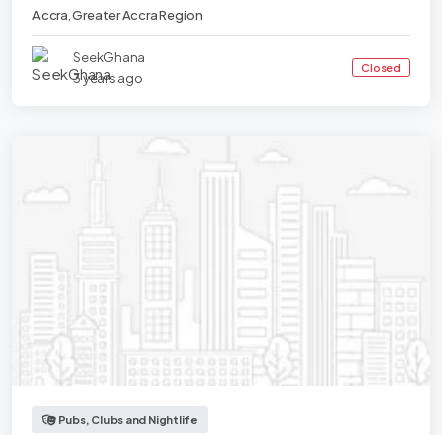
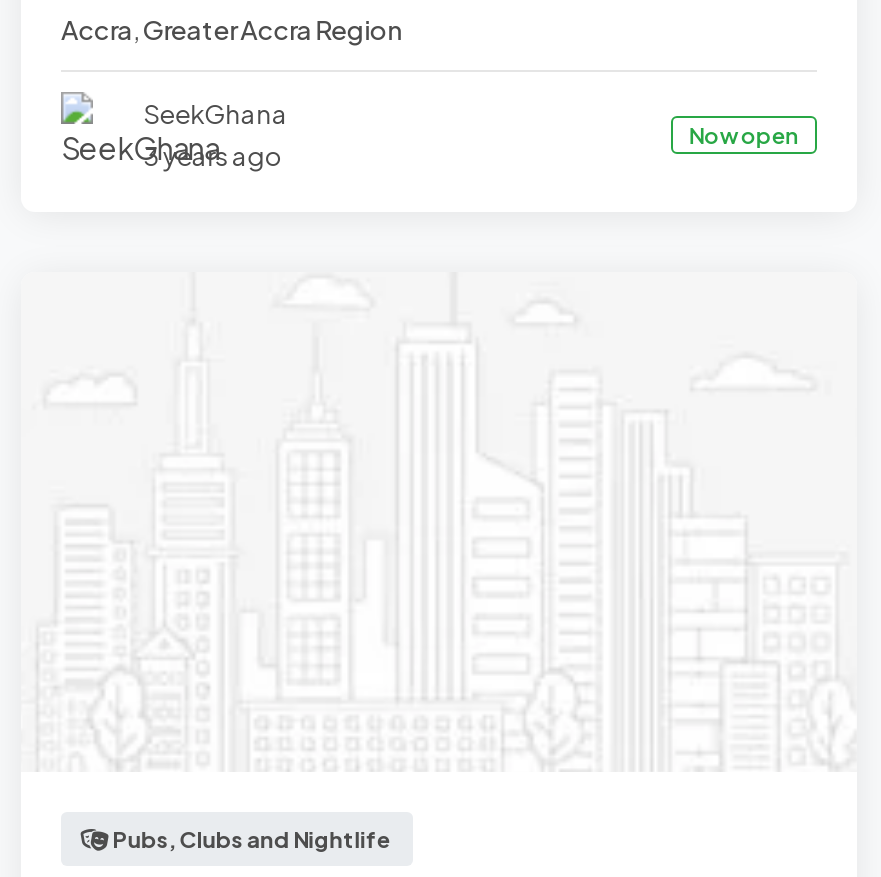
- Closed
+ Now open
